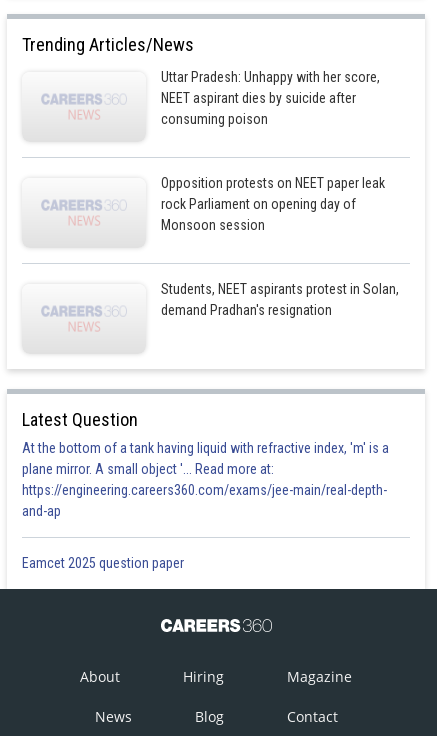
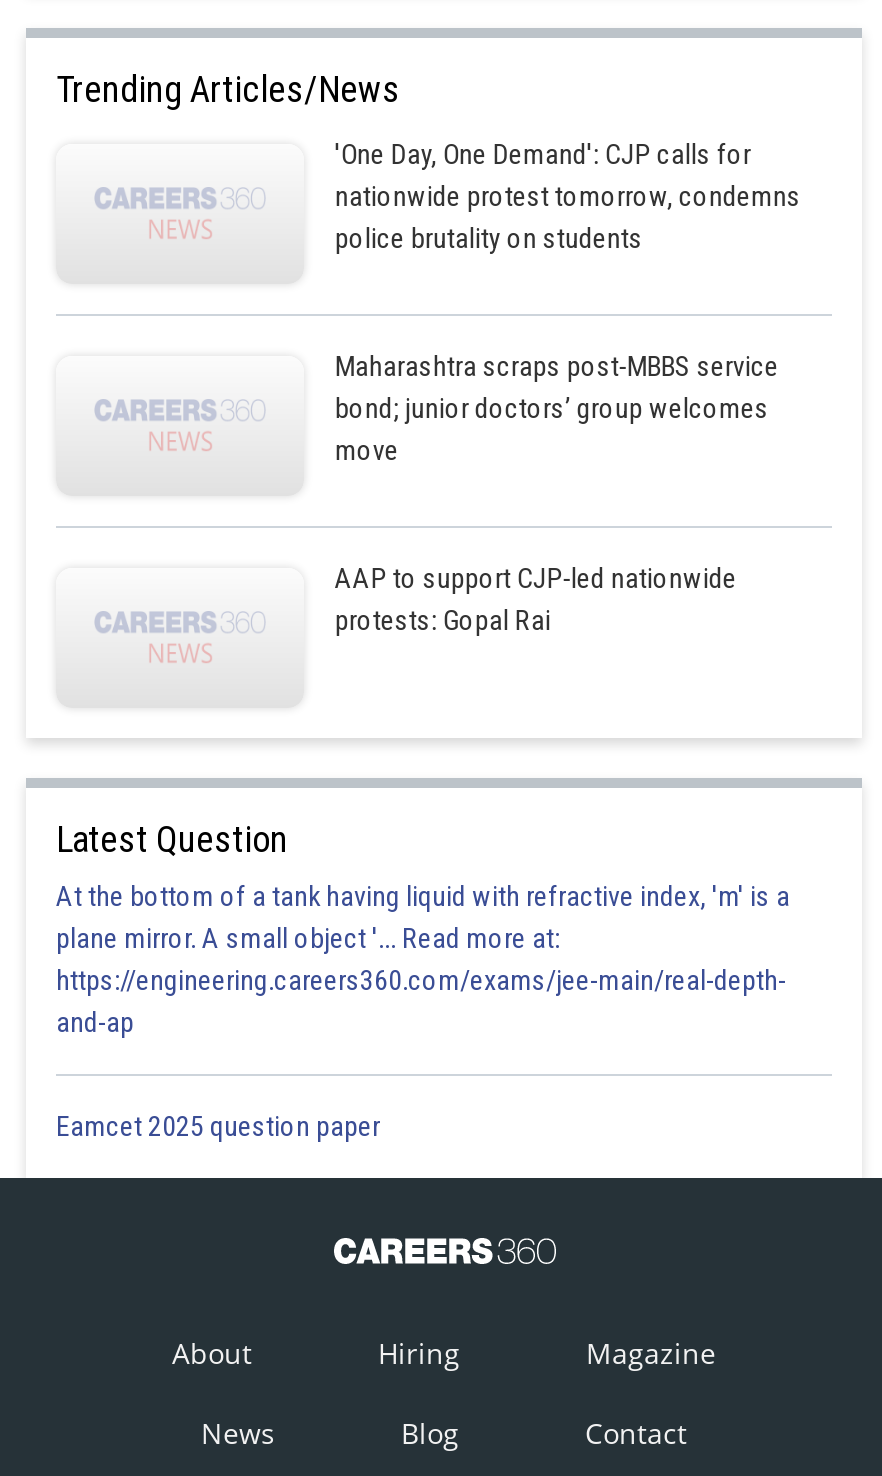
- Uttar Pradesh: Unhappy with her score,
- NEET aspirant dies by suicide after
- consuming poison
+ 'One Day, One Demand': CJP calls for
+ nationwide protest tomorrow, condemns
+ police brutality on students

- Opposition protests on NEET paper leak
- rock Parliament on opening day of
- Monsoon session
+ Maharashtra scraps post-MBBS service
+ bond; junior doctors’ group welcomes
+ move

- Students, NEET aspirants protest in Solan,
- demand Pradhan's resignation
+ AAP to support CJP-led nationwide
+ protests: Gopal Rai
